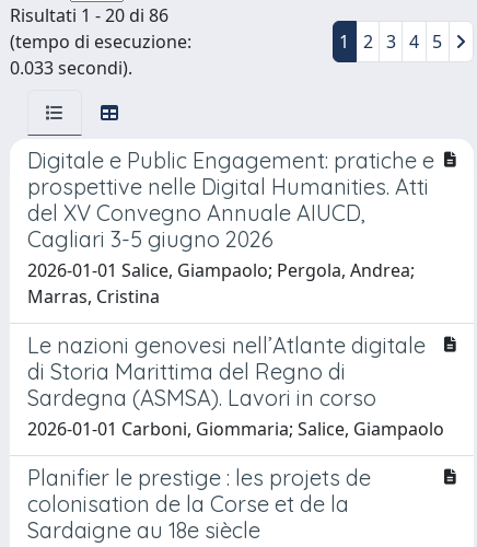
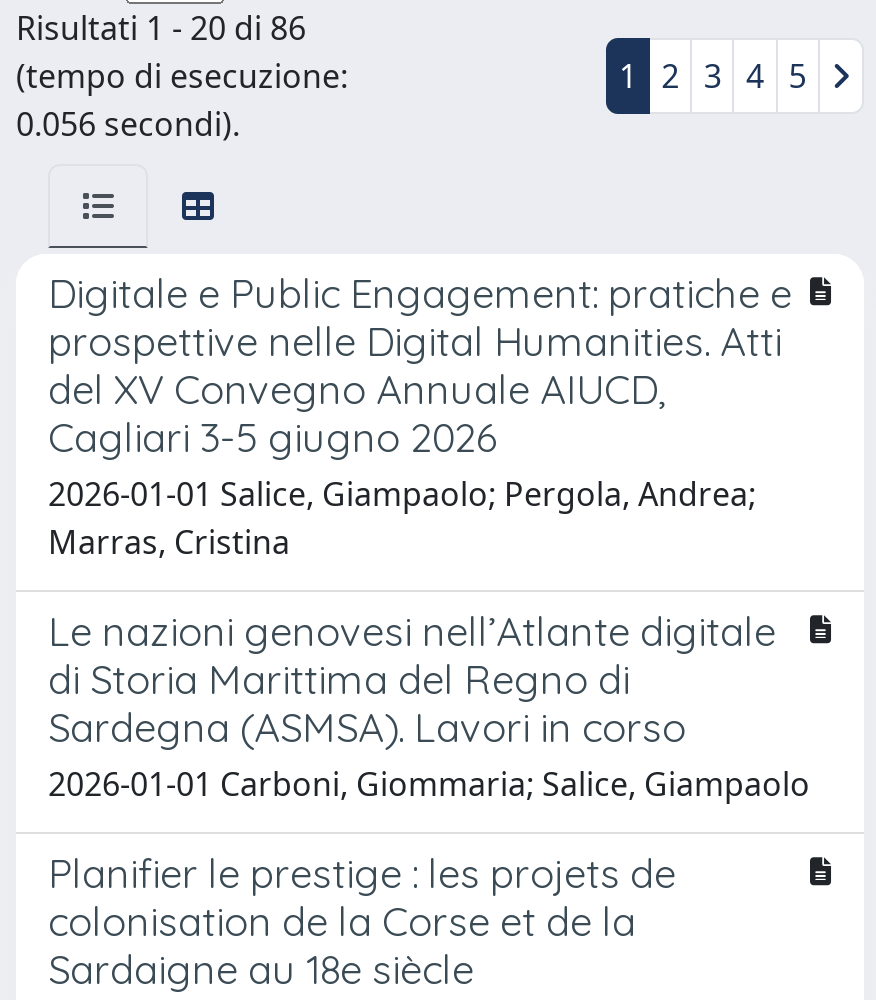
- 0.033 secondi).
+ 0.056 secondi).
